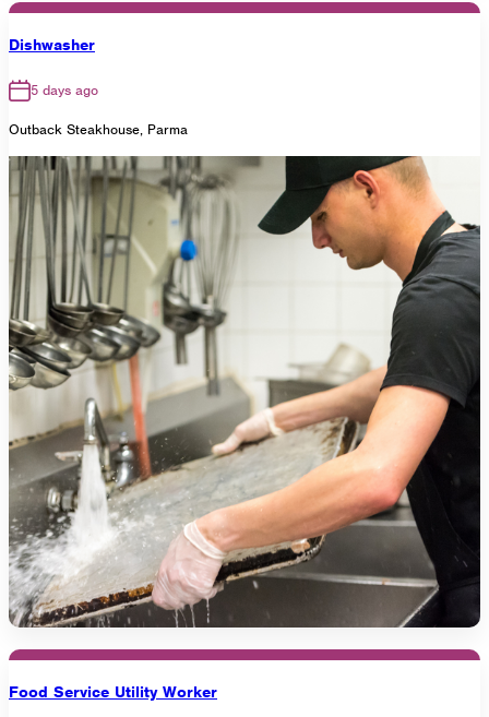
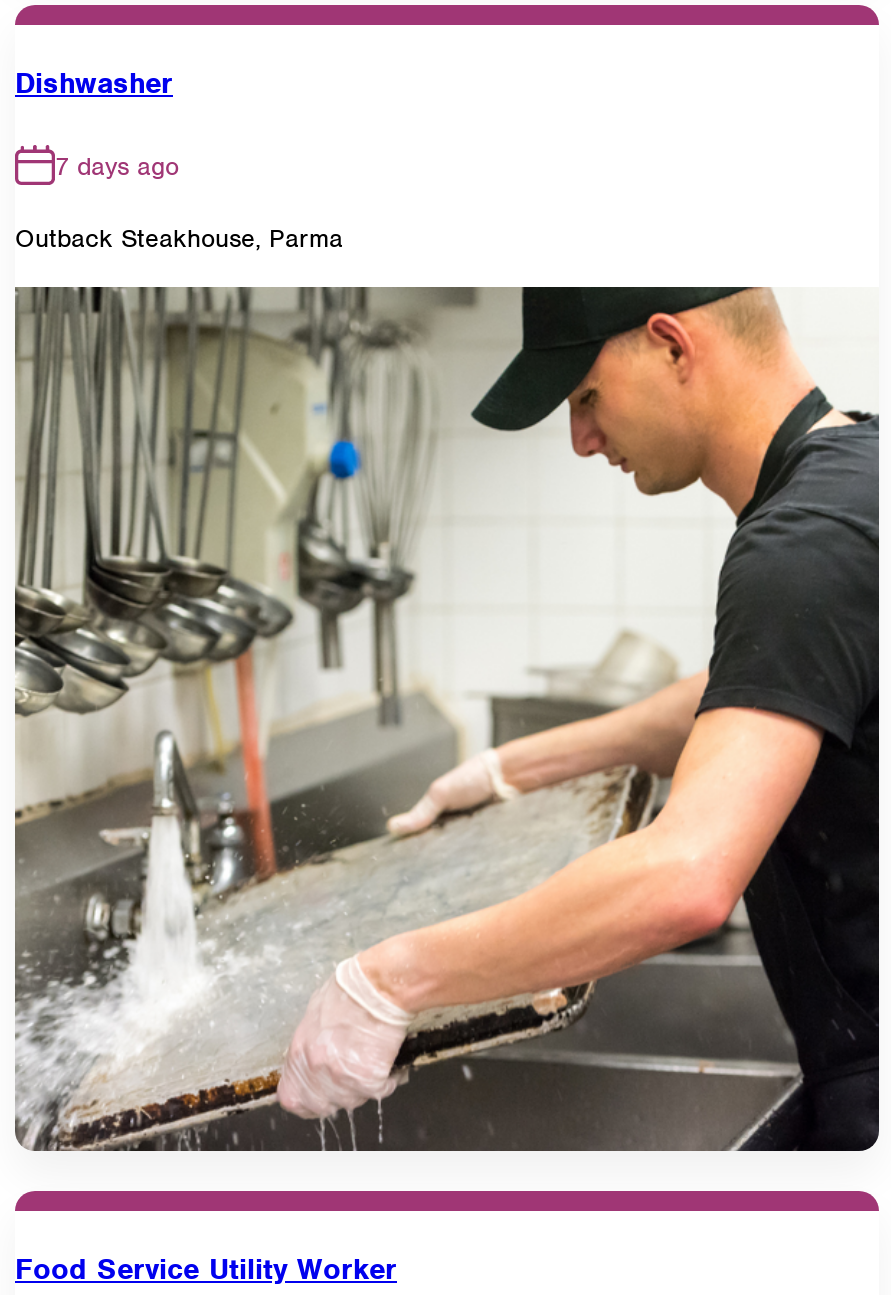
- 5 days ago
+ 7 days ago
